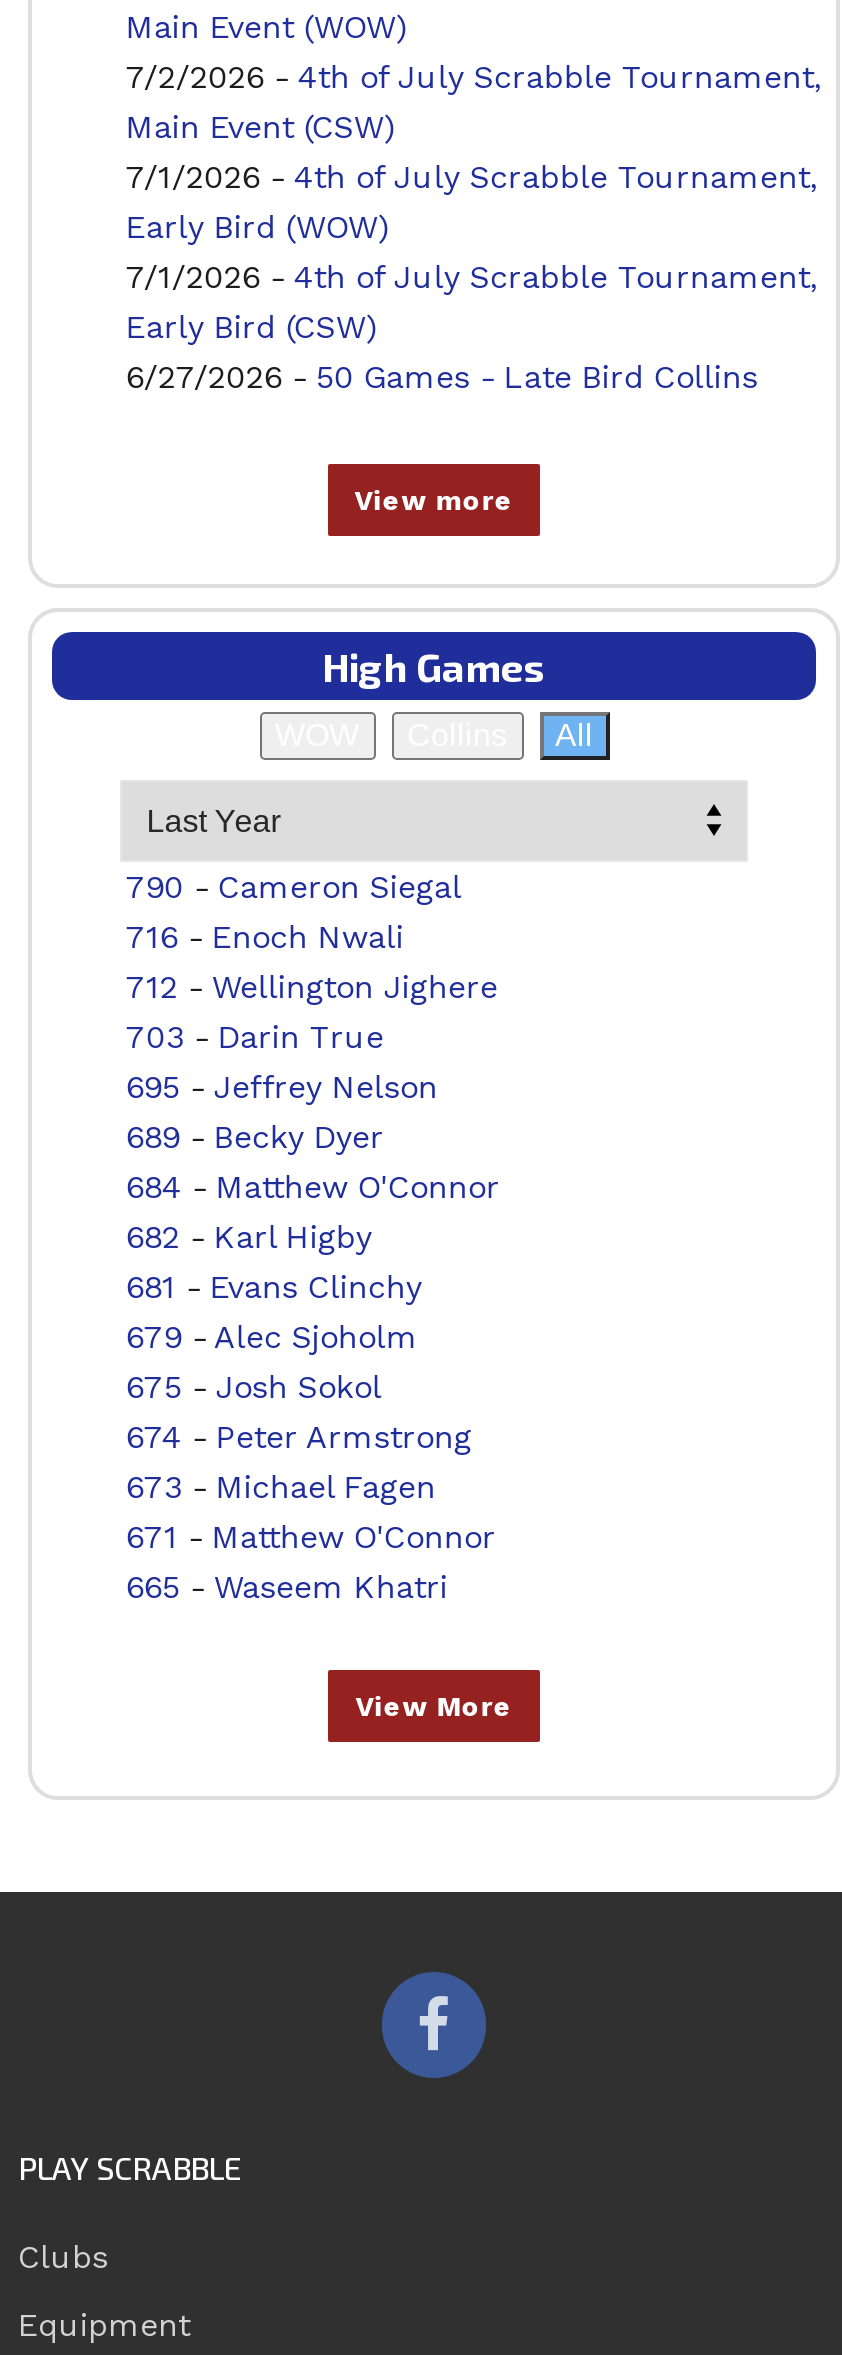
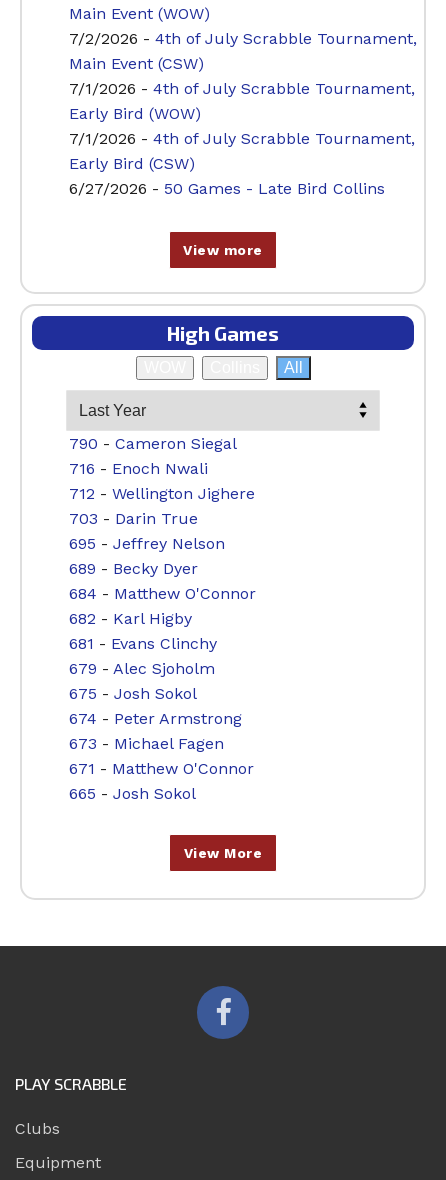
- 665 - Waseem Khatri
+ 665 - Josh Sokol
